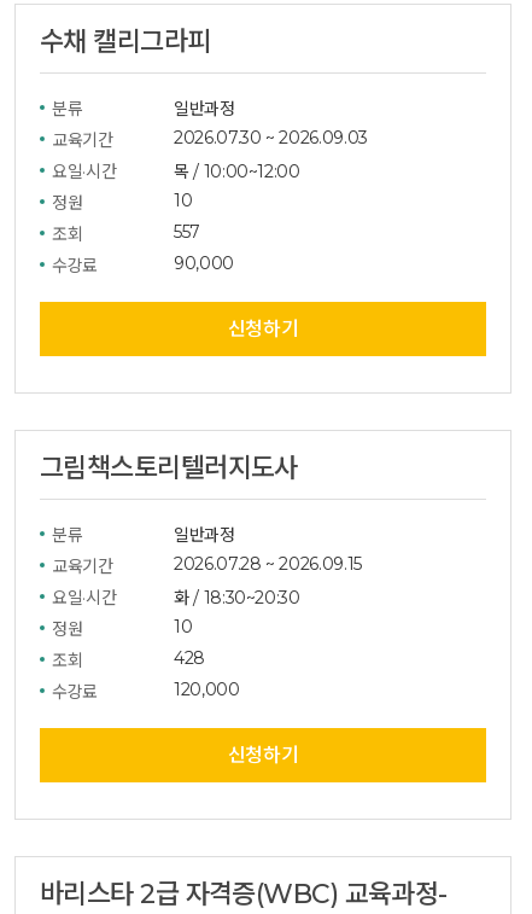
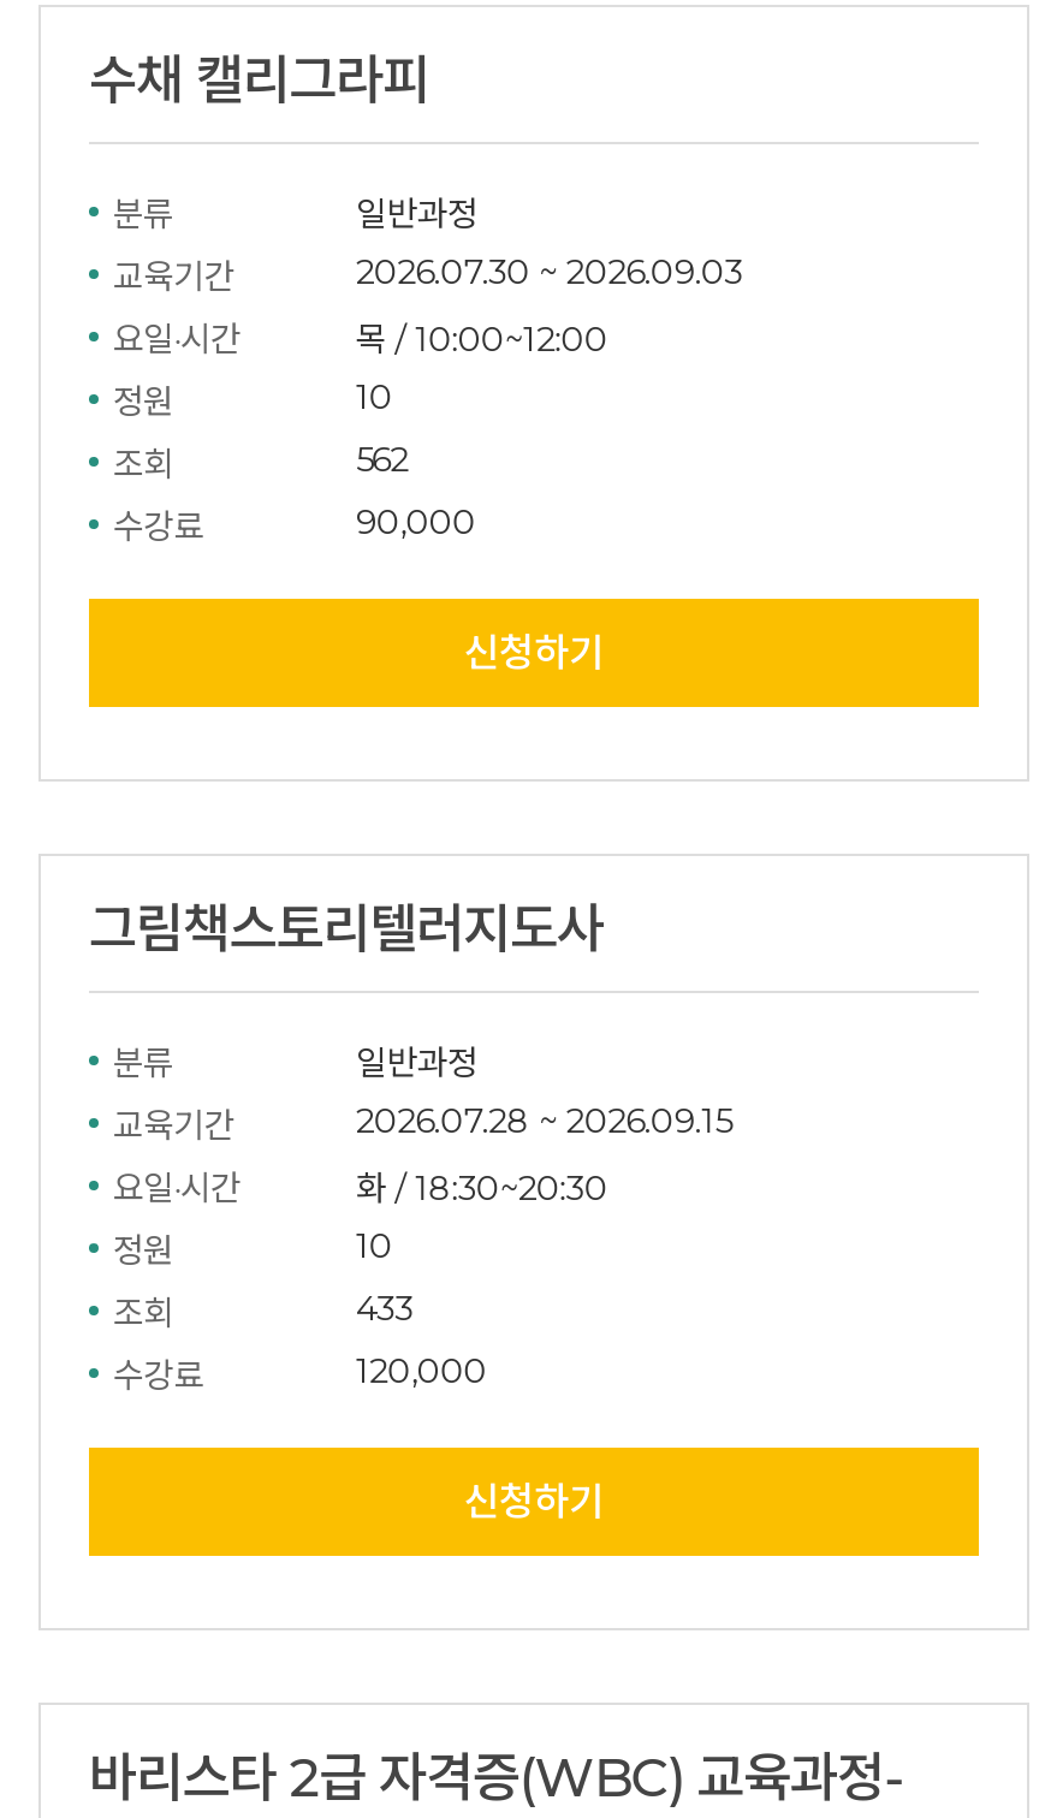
- 557
+ 562

- 428
+ 433
